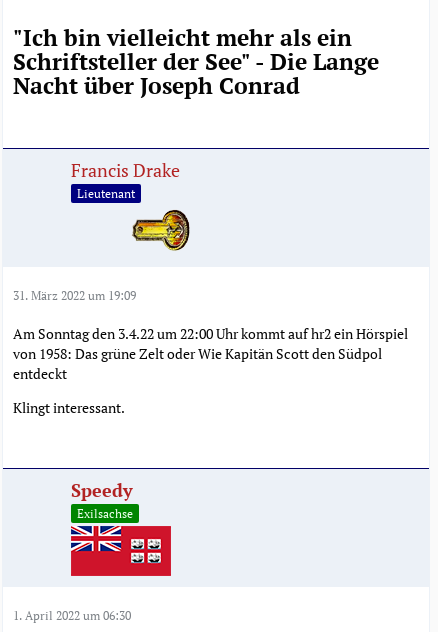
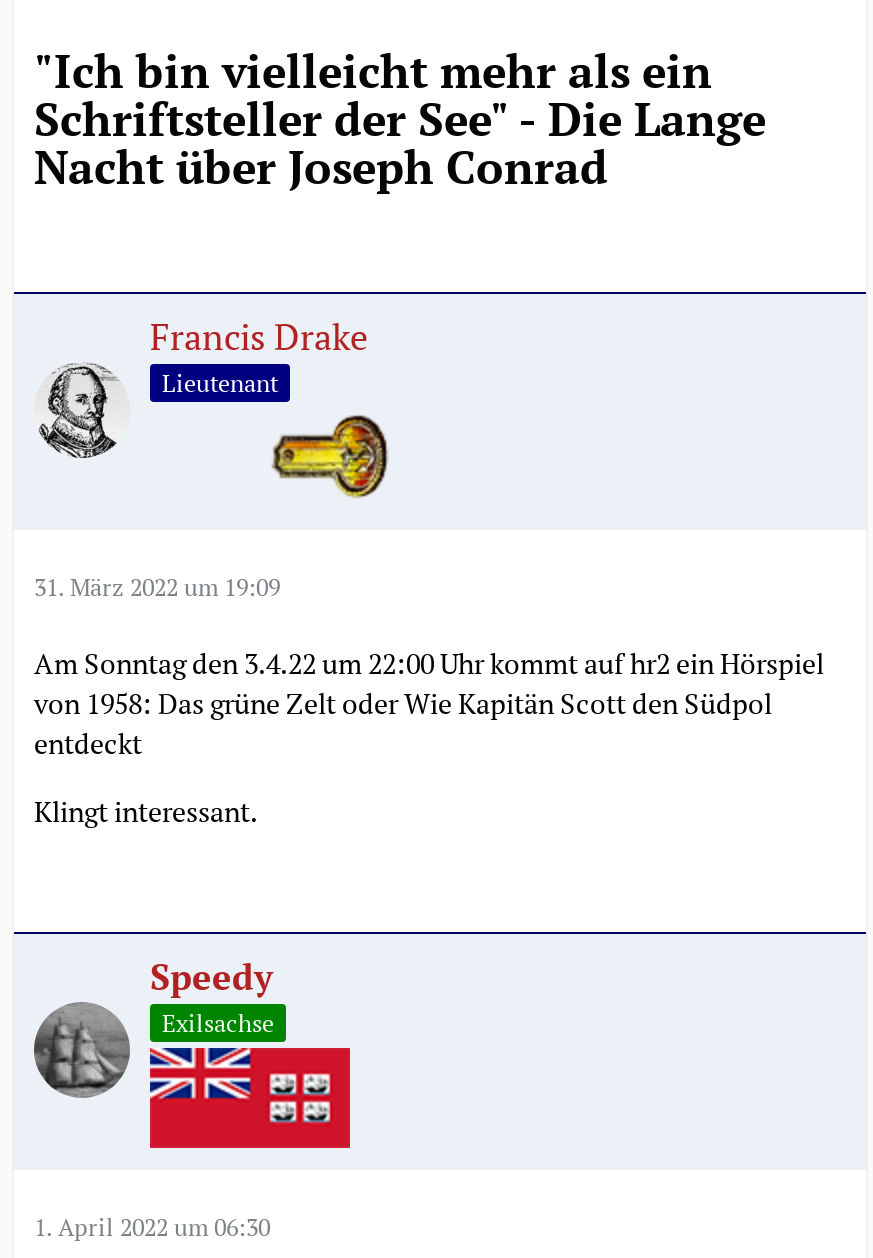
+ [image]

+ [image]
